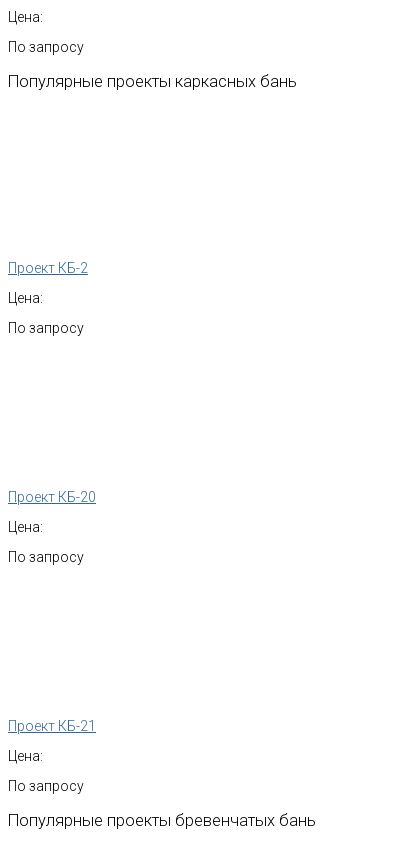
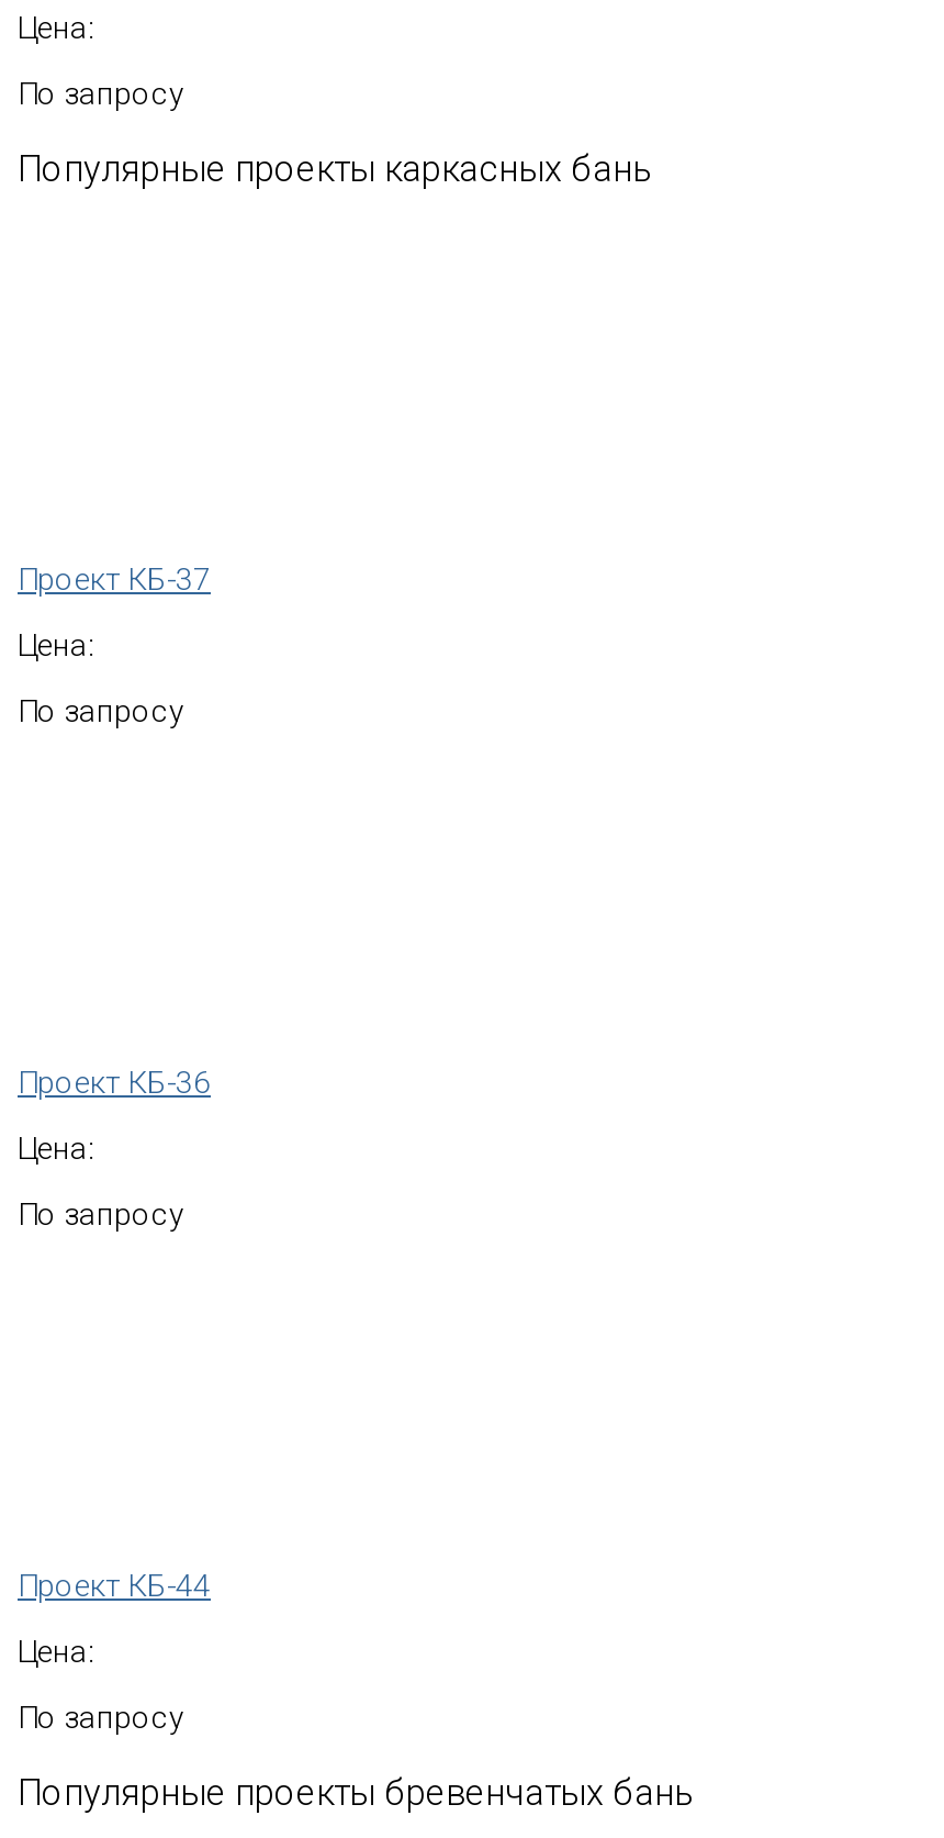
- Проект КБ-2
+ Проект КБ-37

- Проект КБ-20
+ Проект КБ-36

- Проект КБ-21
+ Проект КБ-44
